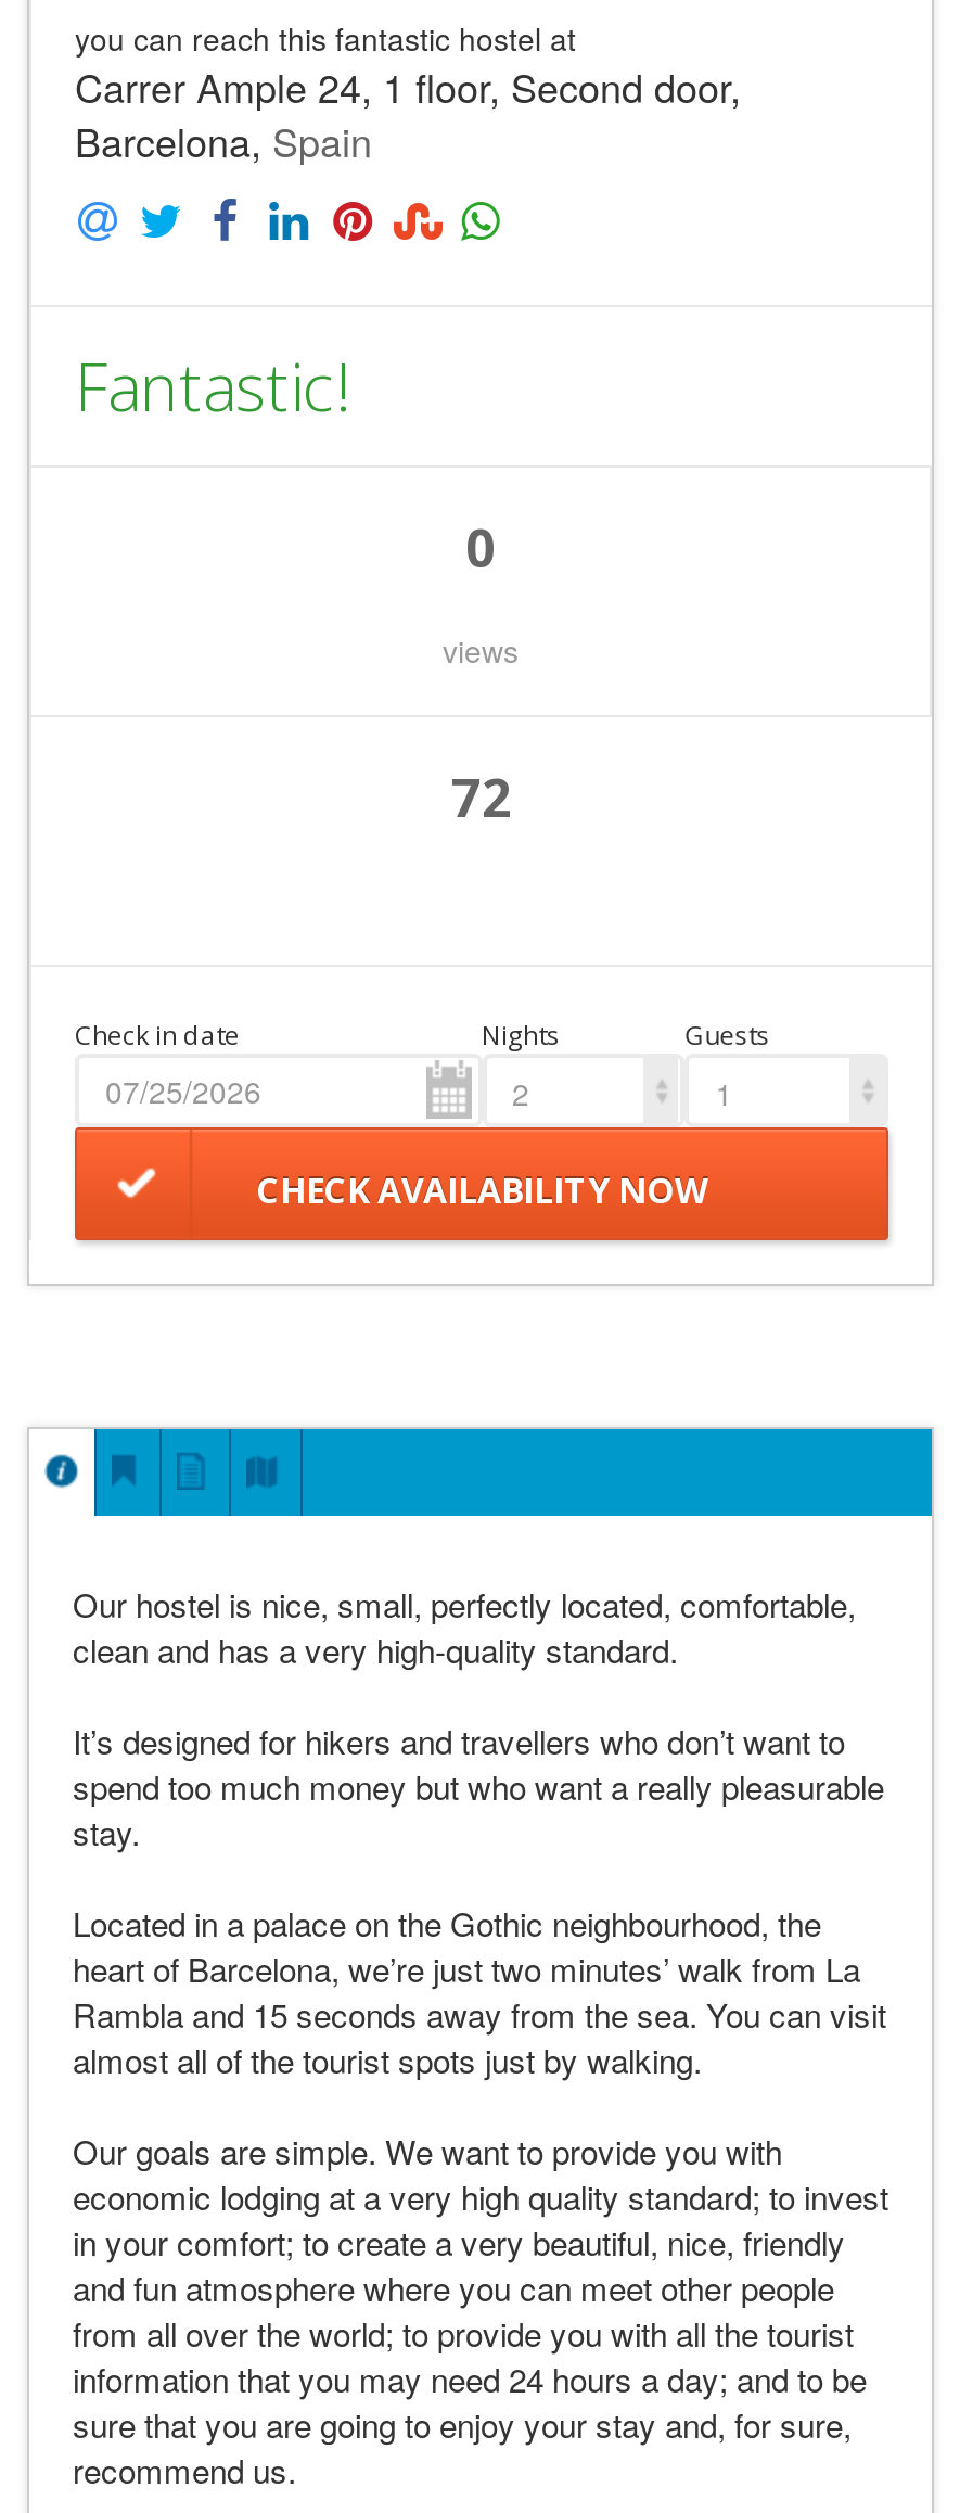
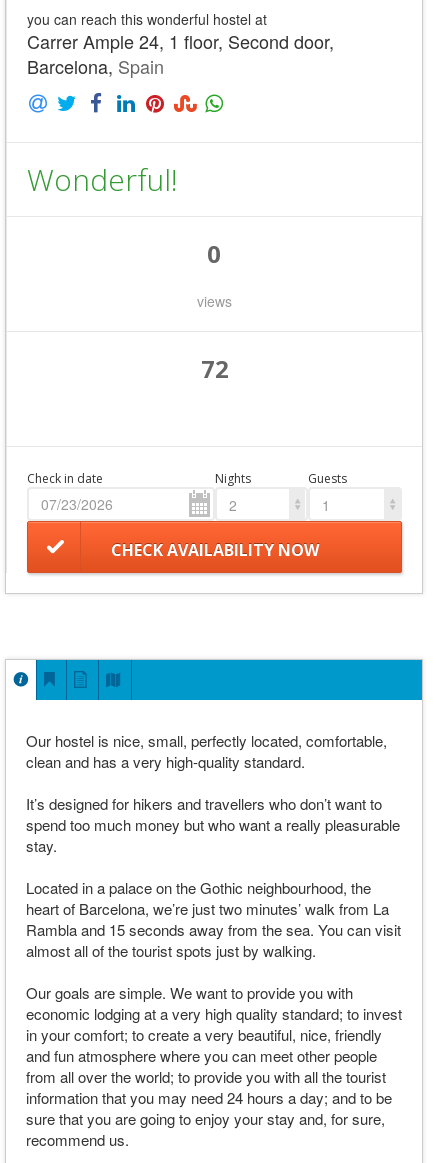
- you can reach this fantastic hostel at
+ you can reach this wonderful hostel at

- Fantastic!
+ Wonderful!
